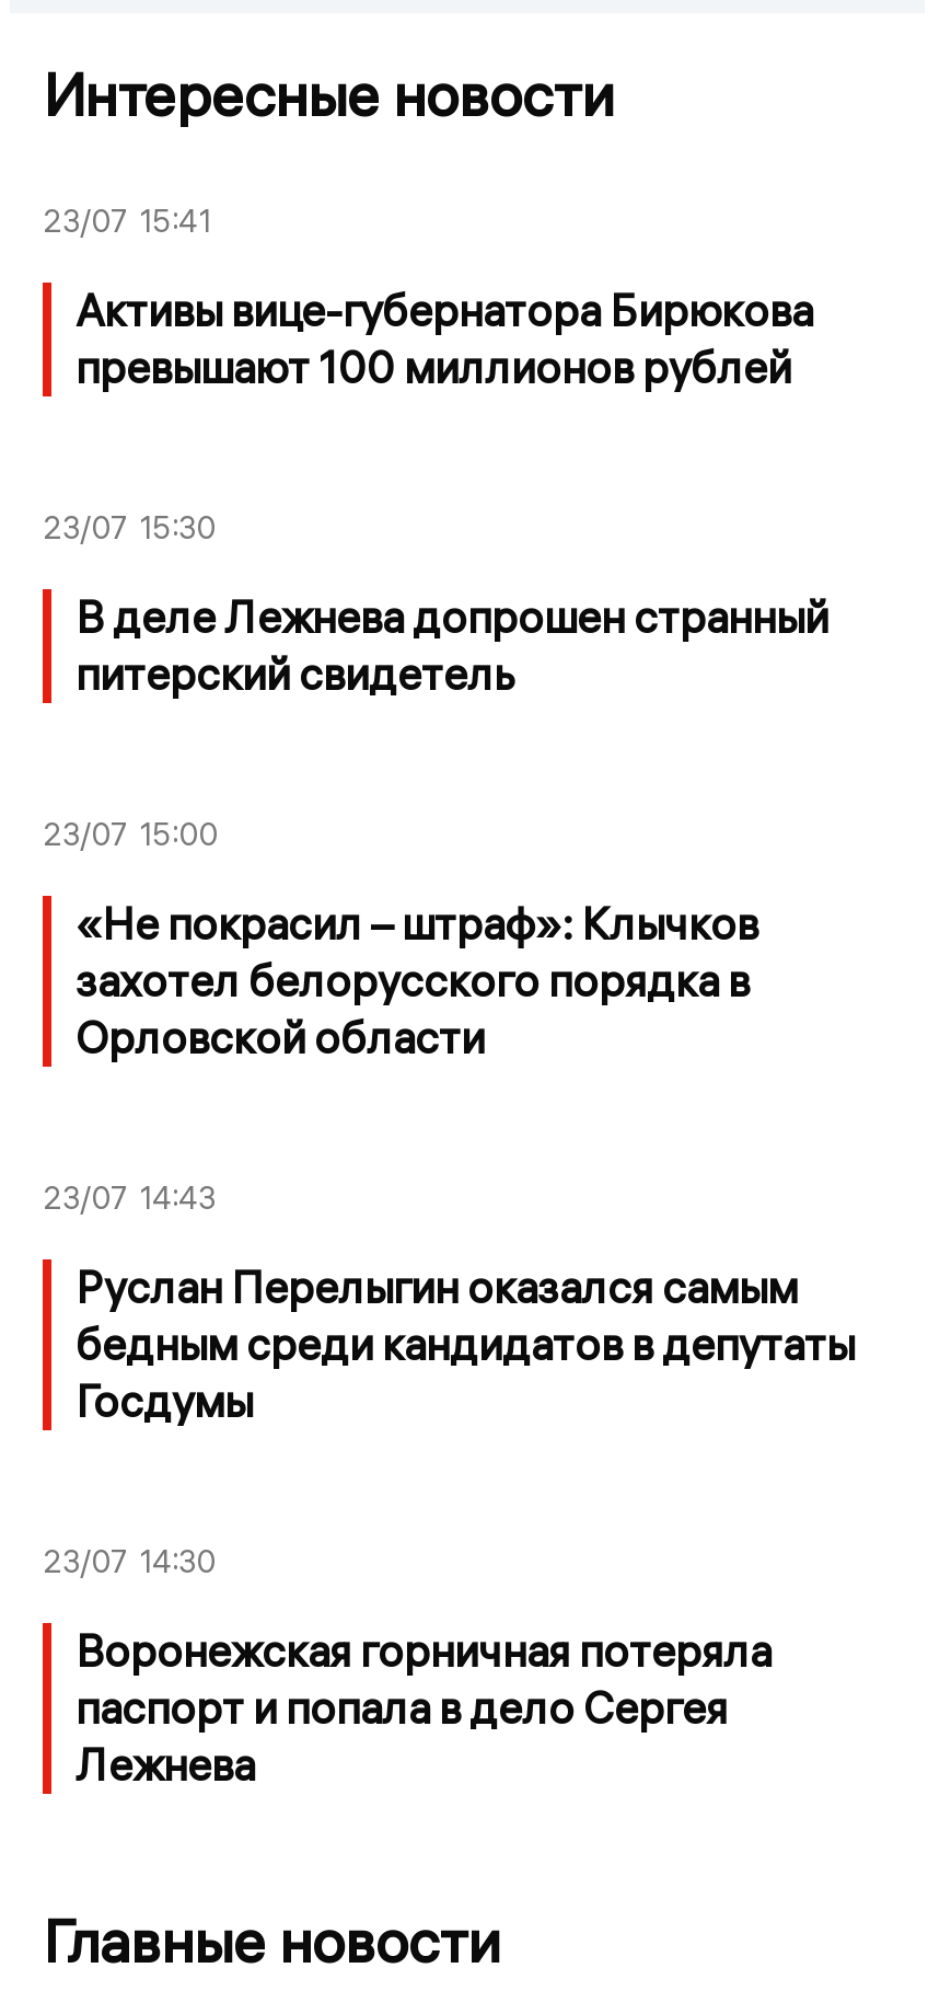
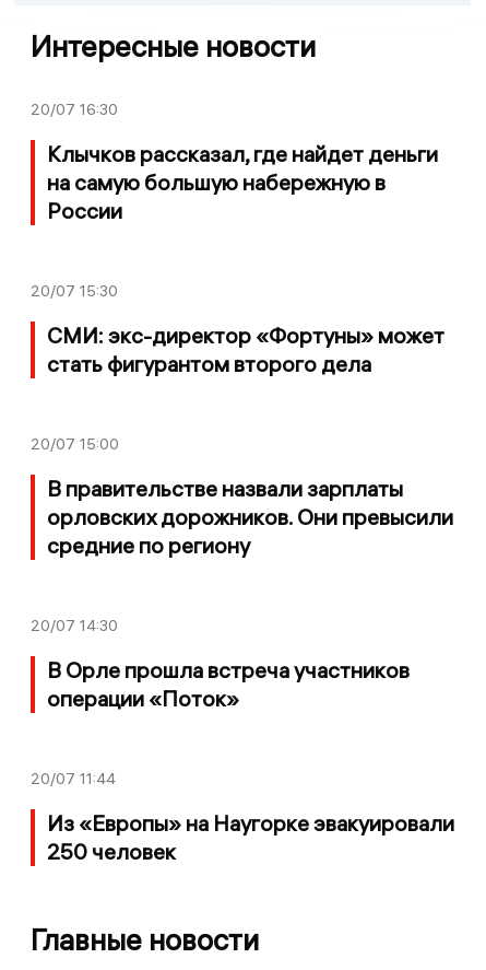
- 23/07 15:41
+ 20/07 16:30

- Активы вице-губернатора Бирюкова
- превышают 100 миллионов рублей
+ Клычков рассказал, где найдет деньги
+ на самую большую набережную в
+ России

- 23/07 15:30
+ 20/07 15:30

- В деле Лежнева допрошен странный
- питерский свидетель
+ СМИ: экс-директор «Фортуны» может
+ стать фигурантом второго дела

- 23/07 15:00
+ 20/07 15:00

- «Не покрасил – штраф»: Клычков
- захотел белорусского порядка в
- Орловской области
+ В правительстве назвали зарплаты
+ орловских дорожников. Они превысили
+ средние по региону

- 23/07 14:43
+ 20/07 14:30

- Руслан Перелыгин оказался самым
- бедным среди кандидатов в депутаты
- Госдумы
+ В Орле прошла встреча участников
+ операции «Поток»

- 23/07 14:30
+ 20/07 11:44

- Воронежская горничная потеряла
- паспорт и попала в дело Сергея
- Лежнева
+ Из «Европы» на Наугорке эвакуировали
+ 250 человек
